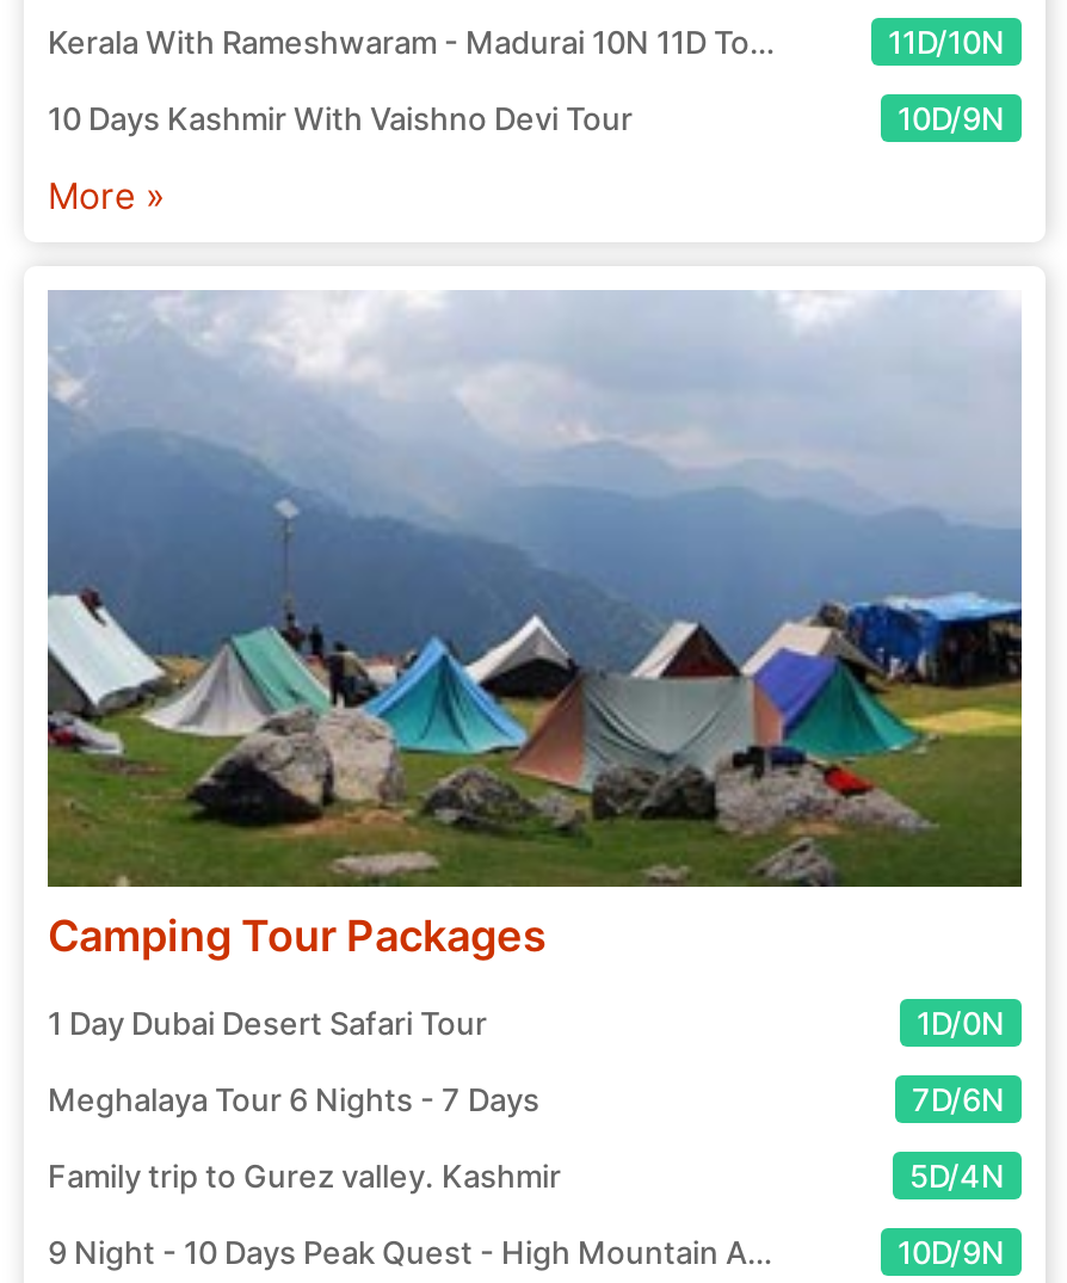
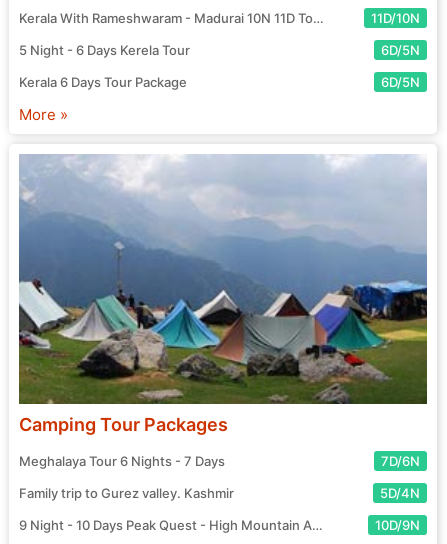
- 10 Days Kashmir With Vaishno Devi Tour
- 10D/9N
+ 5 Night - 6 Days Kerela Tour
+ 6D/5N
+ Kerala 6 Days Tour Package
+ 6D/5N

moved down: [image] | More » | Camping Tour Packages

- 1 Day Dubai Desert Safari Tour
- 1D/0N
